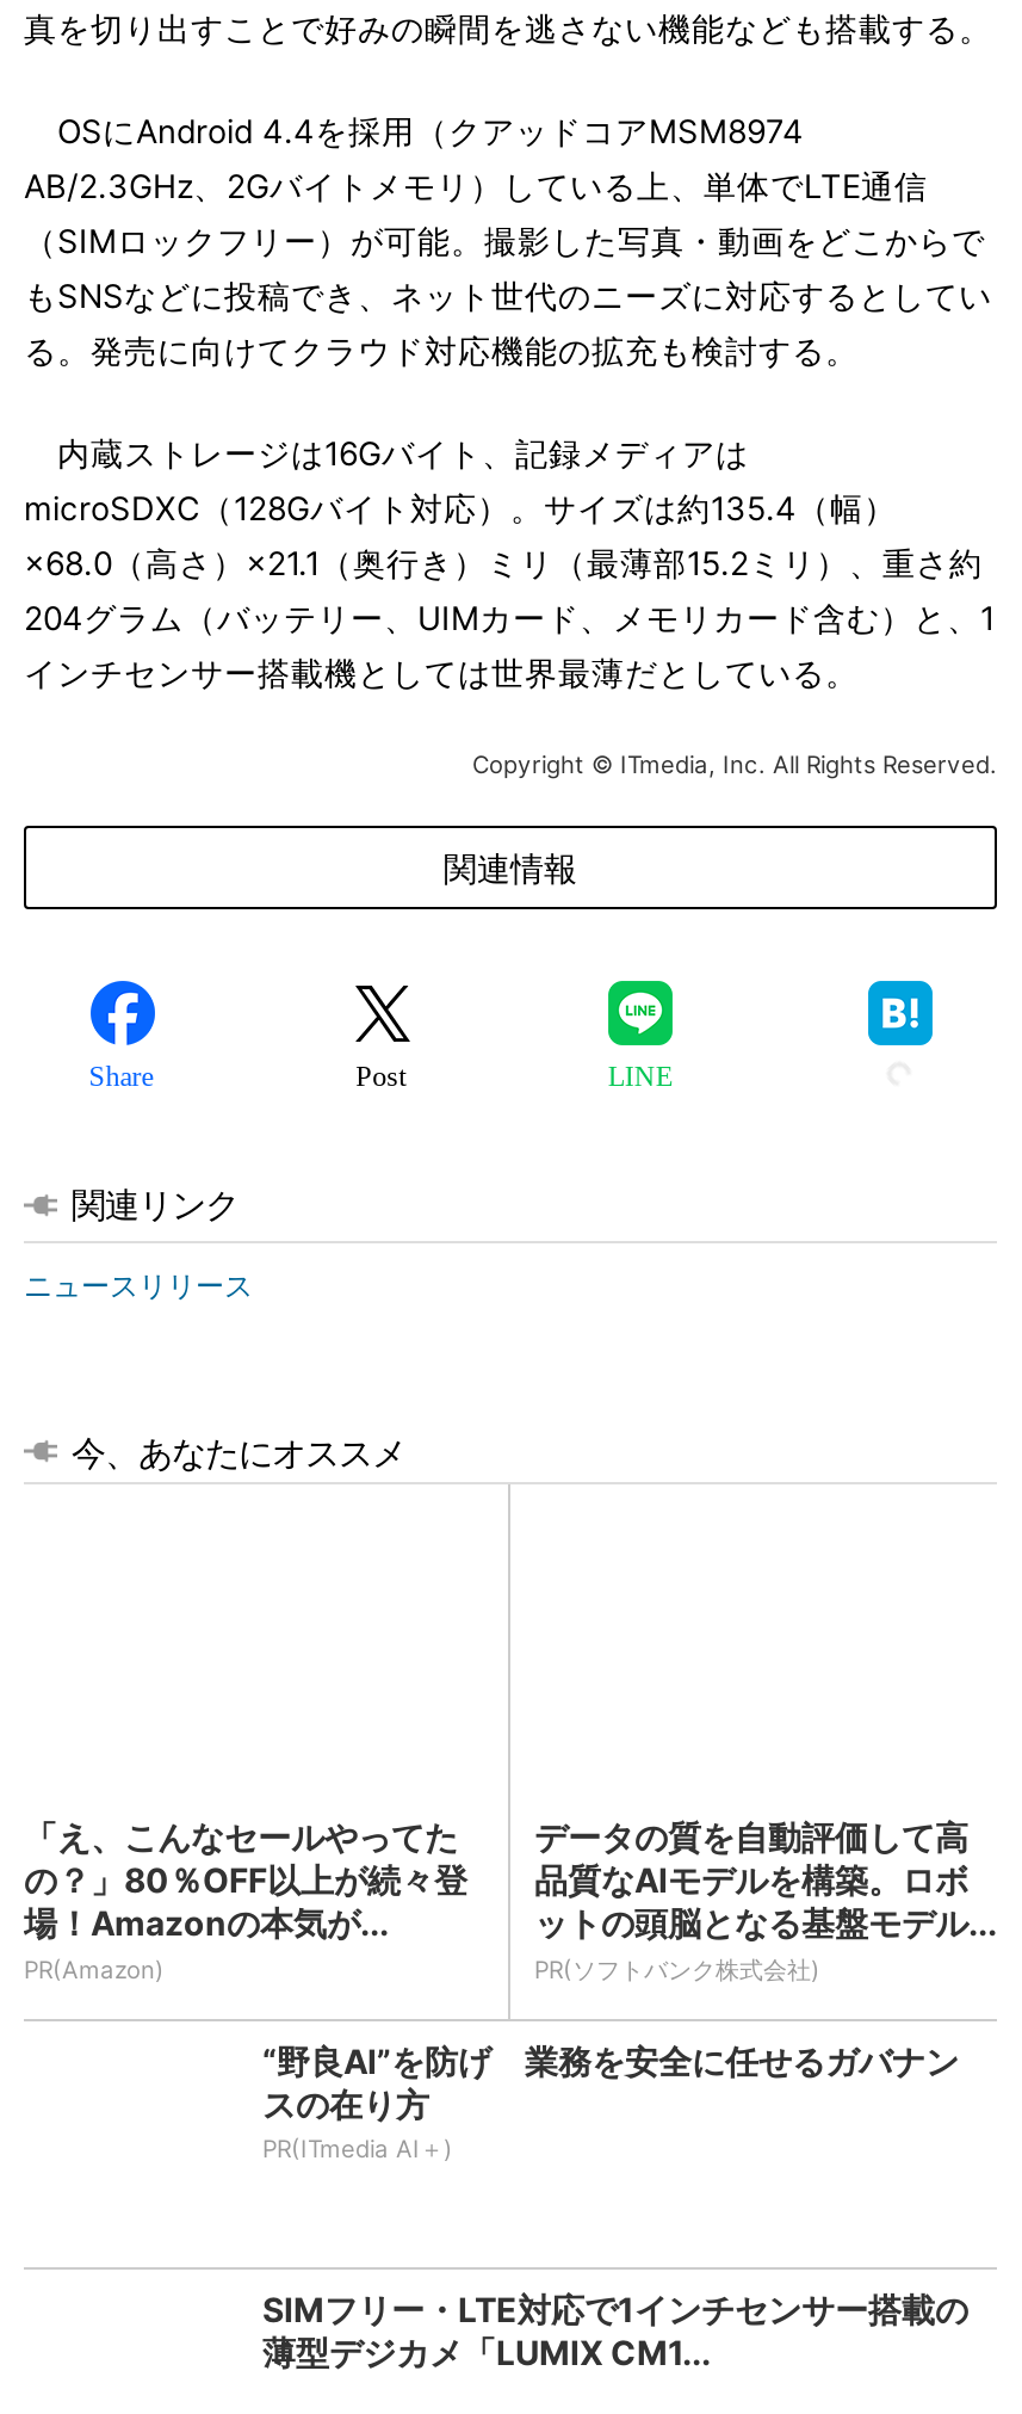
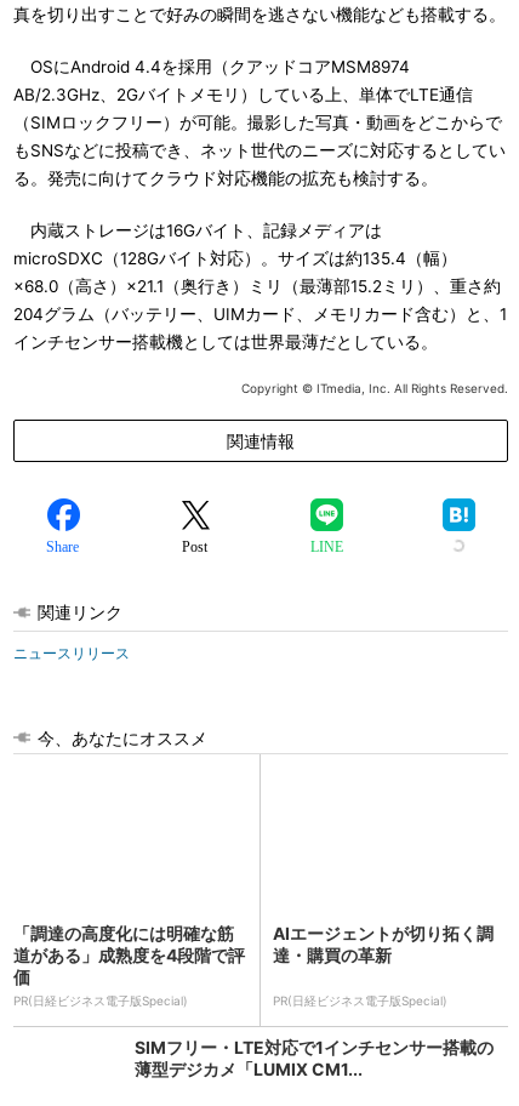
- 「え、こんなセールやってた
- の？」80％OFF以上が続々登
- 場！Amazonの本気が...
- PR(Amazon)
+ 「調達の高度化には明確な筋
+ 道がある」成熟度を4段階で評
+ 価
+ PR(日経ビジネス電子版Special)

- データの質を自動評価して高
- 品質なAIモデルを構築。ロボ
- ットの頭脳となる基盤モデル...
- PR(ソフトバンク株式会社)
+ AIエージェントが切り拓く調
+ 達・購買の革新

- “野良AI”を防げ 業務を安全に任せるガバナン
- スの在り方
- PR(ITmedia AI＋)
+ PR(日経ビジネス電子版Special)
